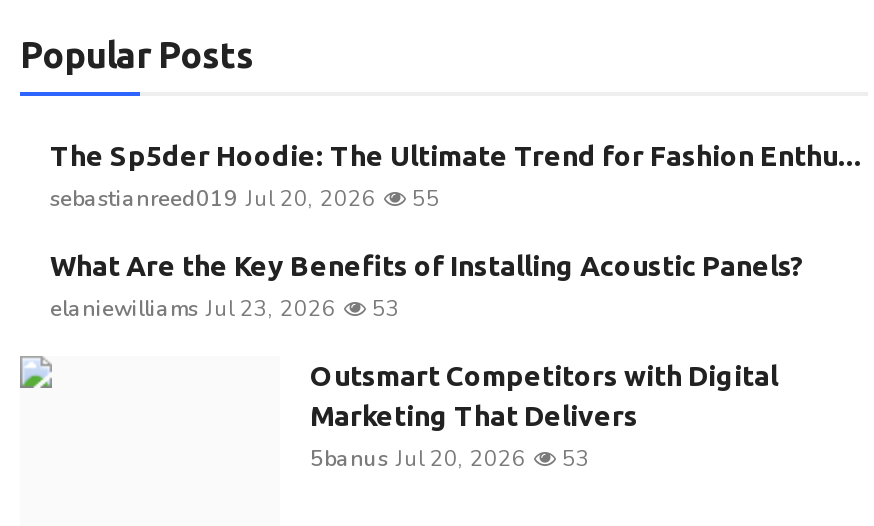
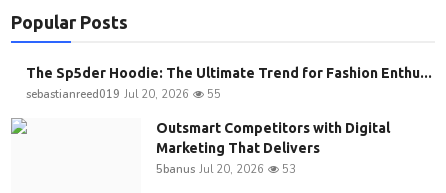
- What Are the Key Benefits of Installing Acoustic Panels?
- elaniewilliams Jul 23, 2026
- 53
